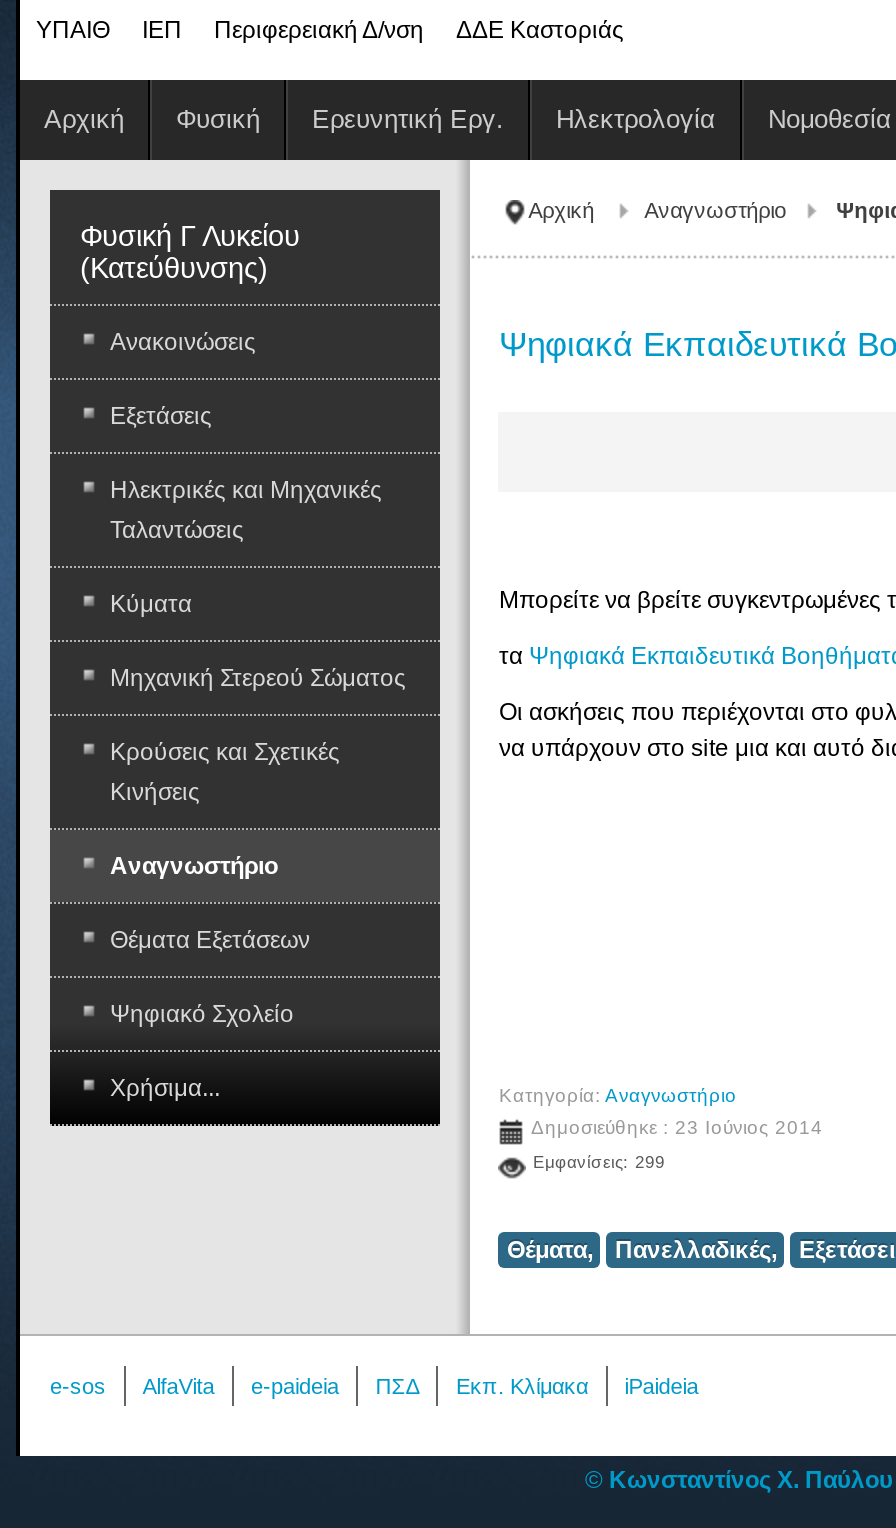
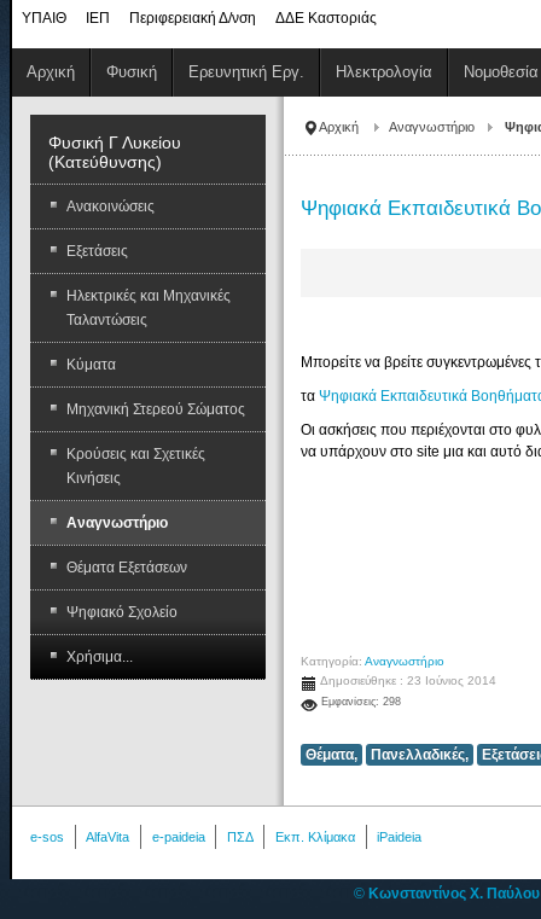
- Εμφανίσεις: 299
+ Εμφανίσεις: 298
